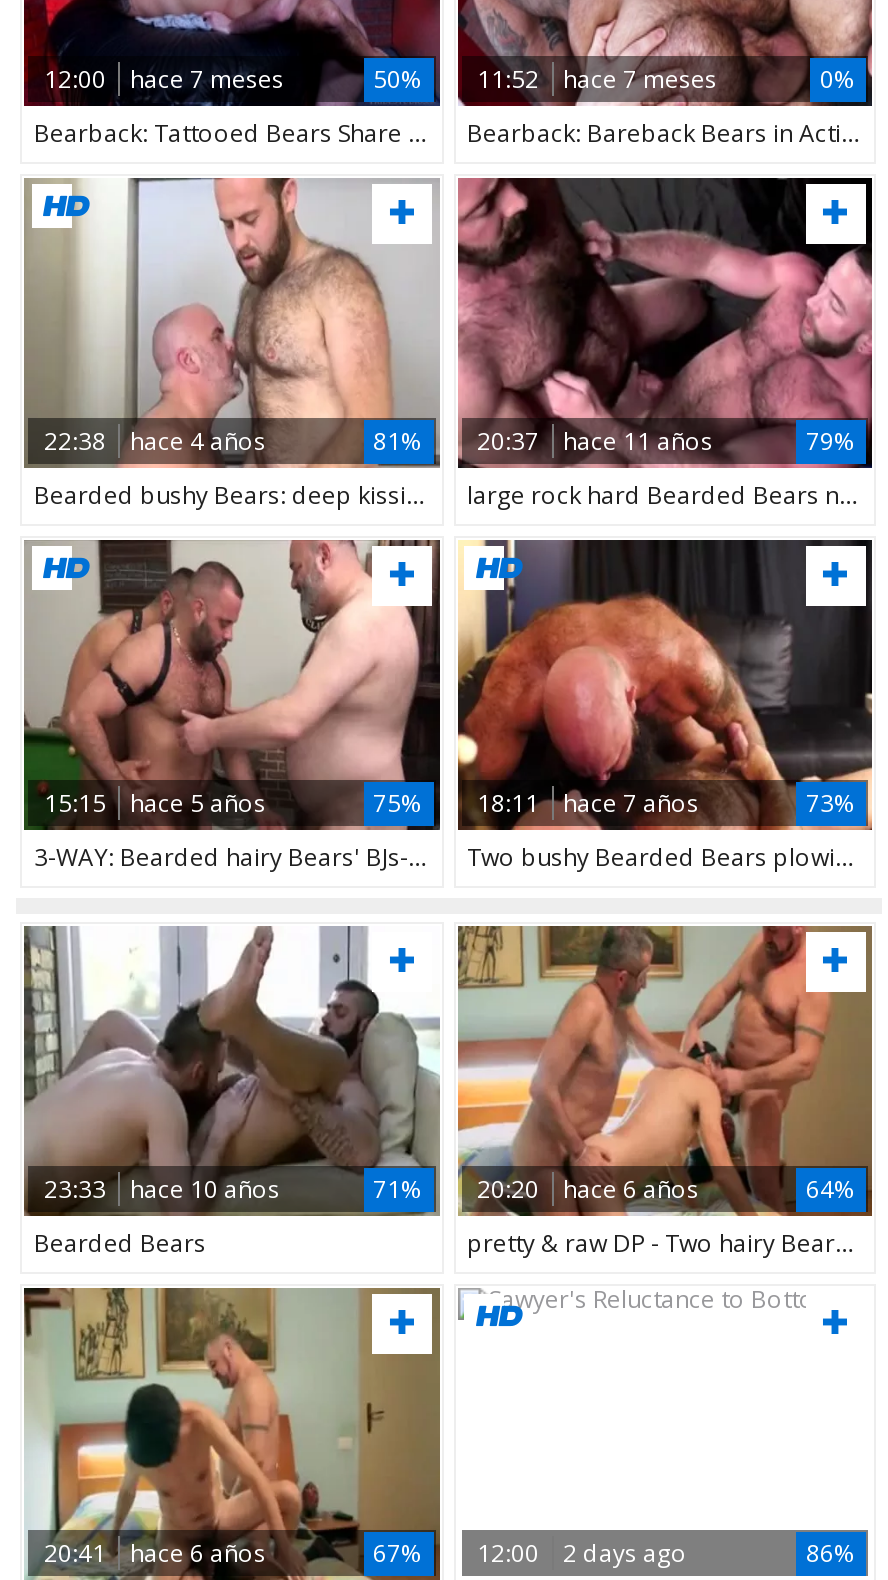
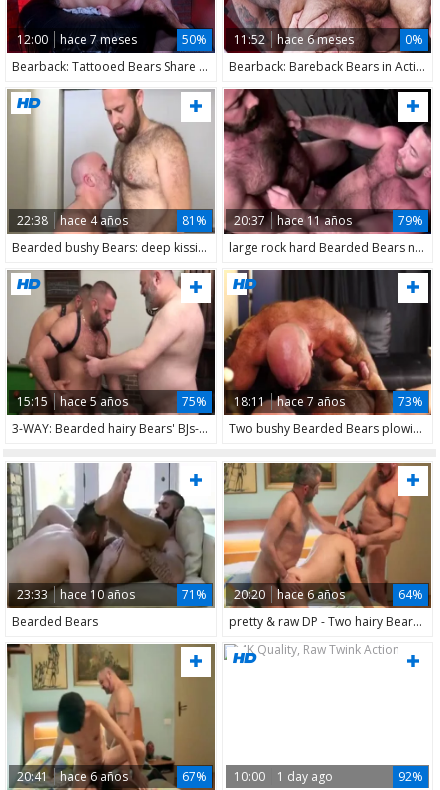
- 50% 11:52 hace 7 meses
+ 50% 11:52 hace 6 meses

- 12:00
- 2 days ago
- 86%
+ 10:00
+ 1 day ago
+ 92%
